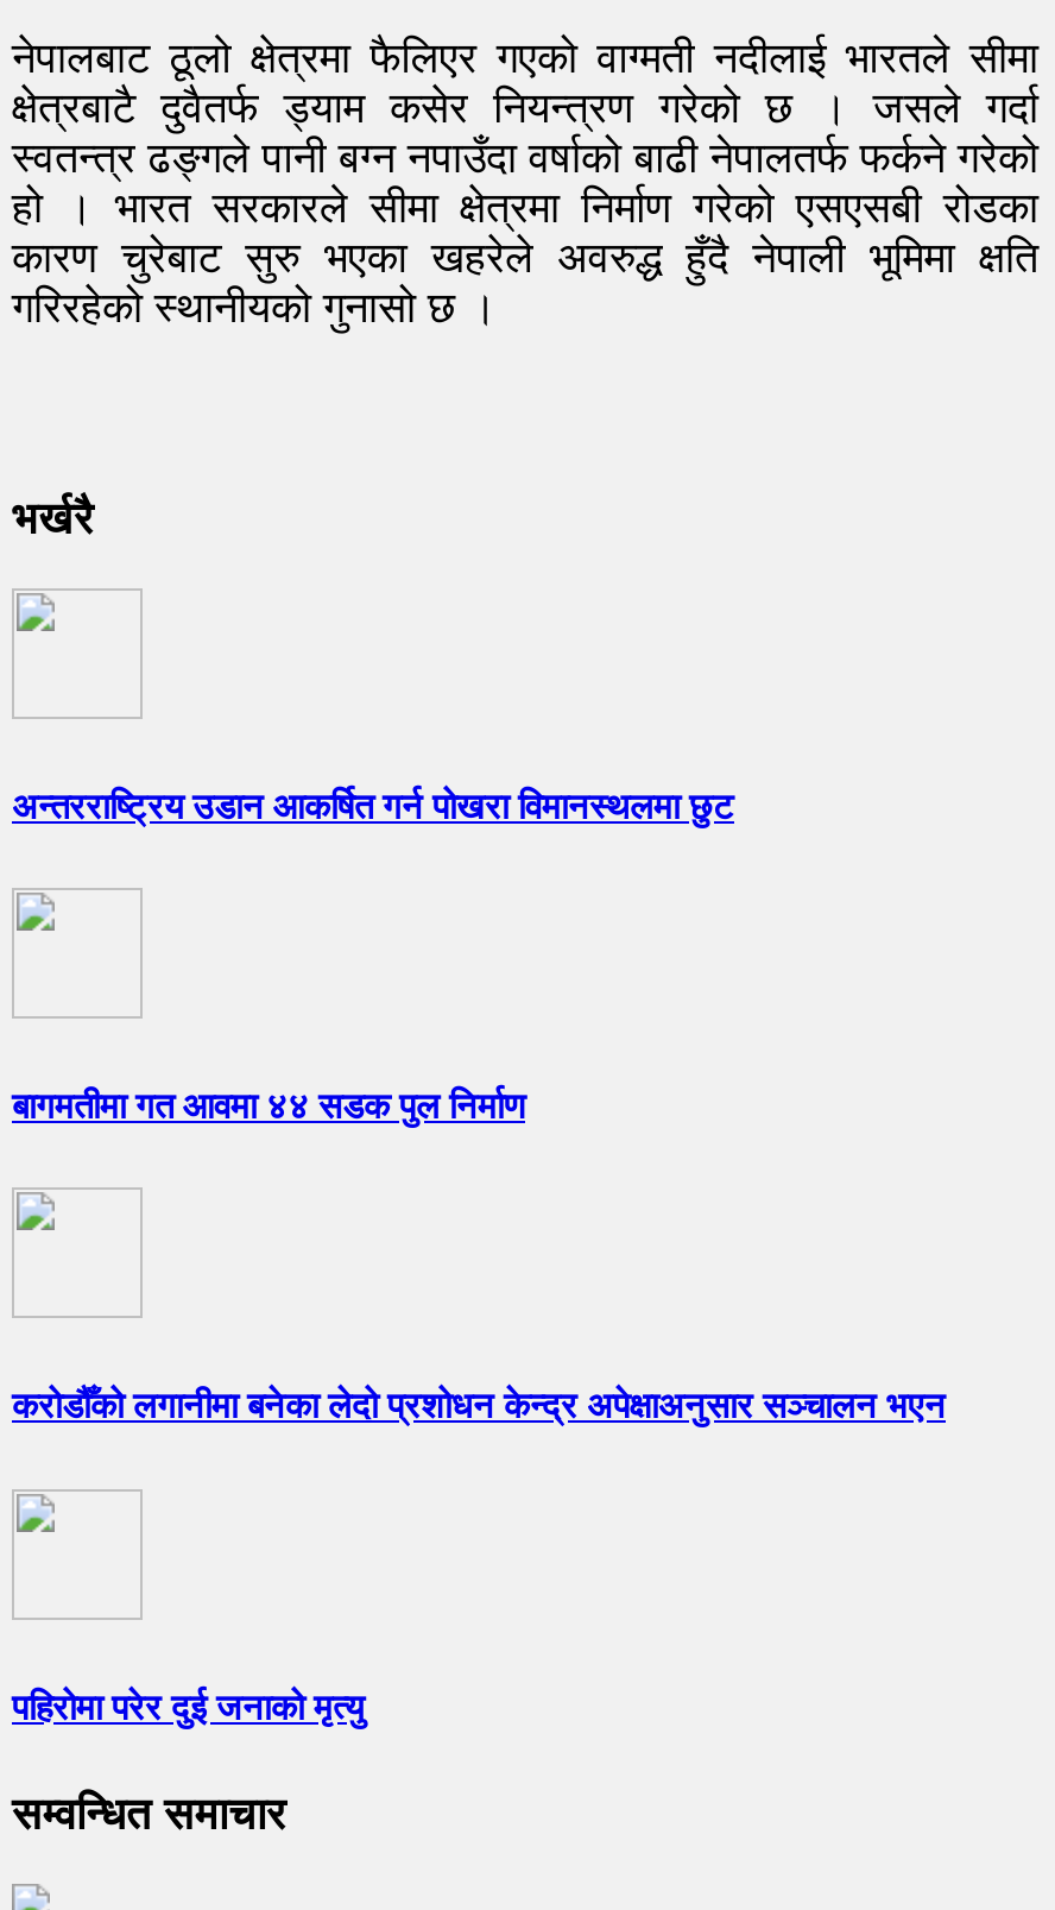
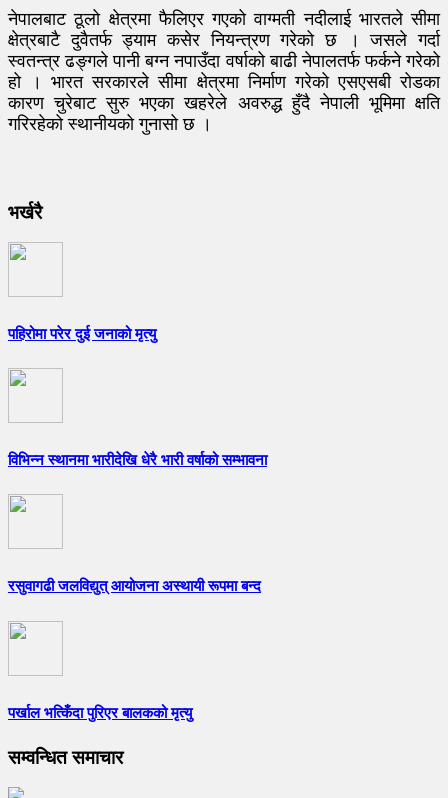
- अन्तरराष्ट्रिय उडान आकर्षित गर्न पोखरा विमानस्थलमा छुट

- बागमतीमा गत आवमा ४४ सडक पुल निर्माण

- करोडौँको लगानीमा बनेका लेदो प्रशोधन केन्द्र अपेक्षाअनुसार सञ्चालन भएन

moved up: पहिरोमा परेर दुई जनाको मृत्यु

+ विभिन्न स्थानमा भारीदेखि धेरै भारी वर्षाको सम्भावना

+ रसुवागढी जलविद्युत् आयोजना अस्थायी रूपमा बन्द

+ पर्खाल भत्किँदा पुरिएर बालकको मृत्यु
